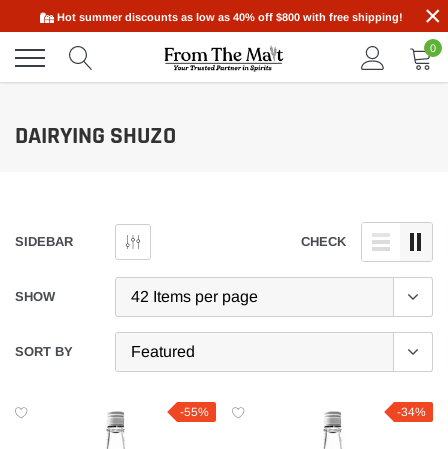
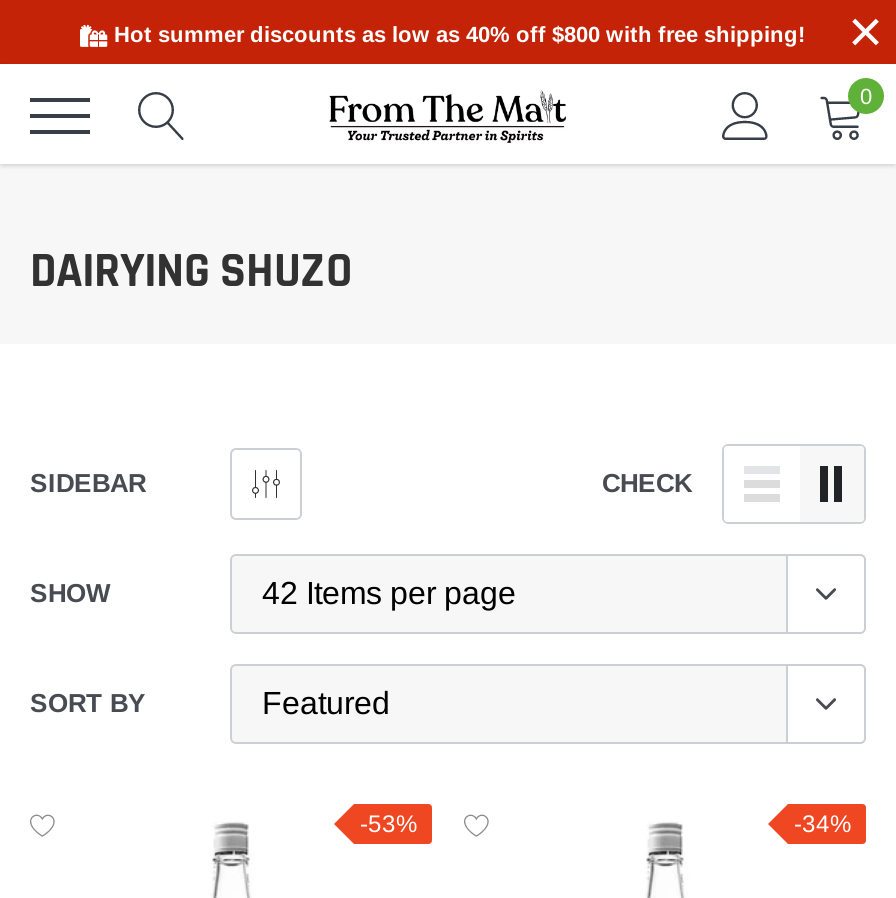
- -55%
+ -53%
